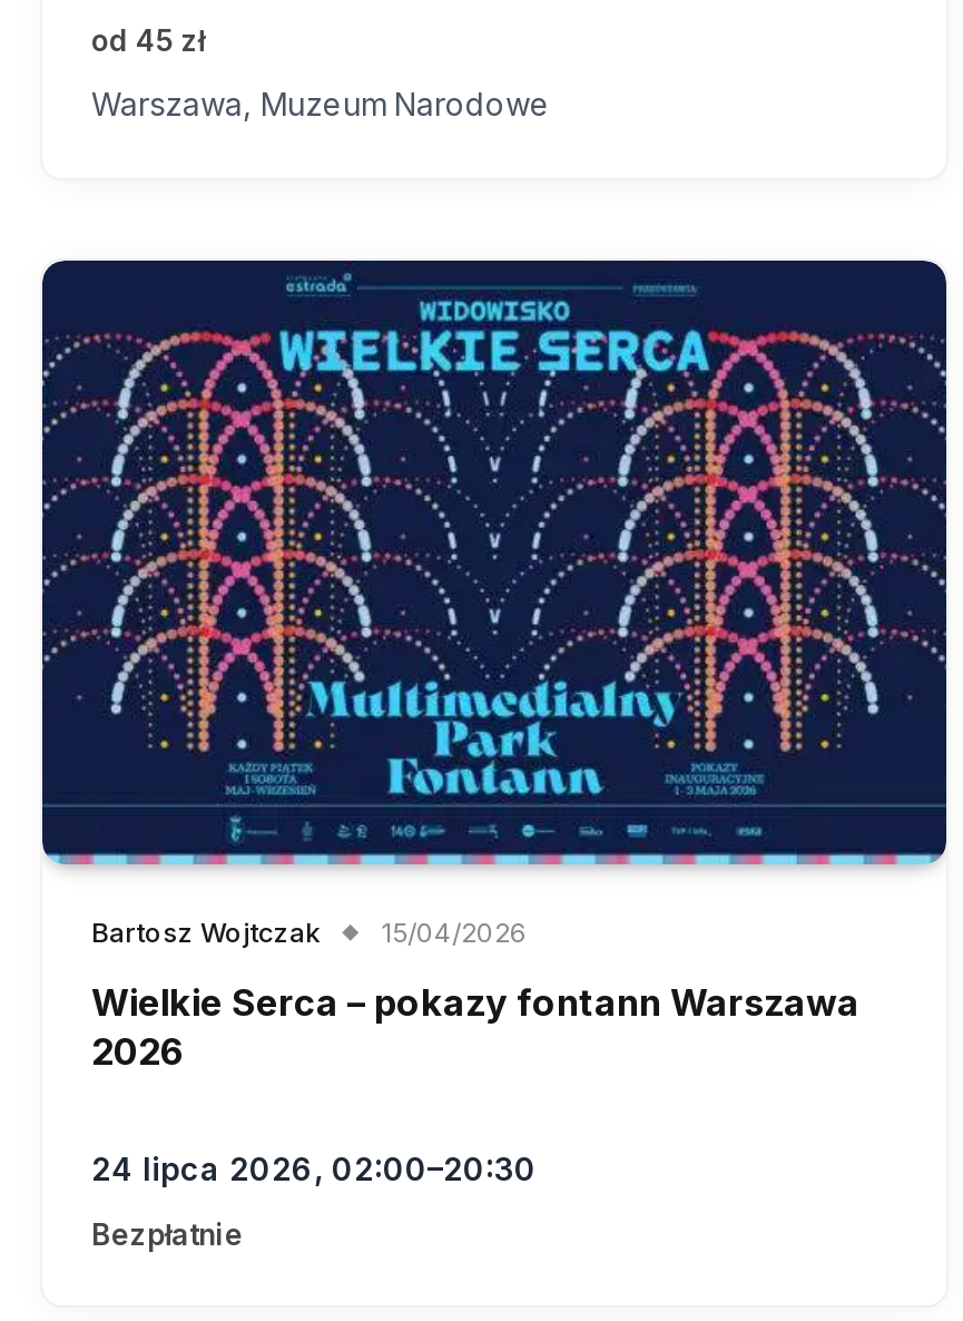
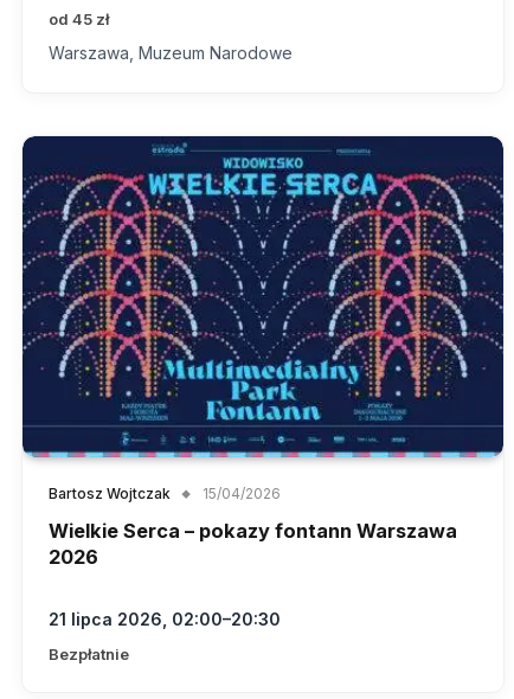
- 24 lipca 2026, 02:00–20:30
+ 21 lipca 2026, 02:00–20:30
